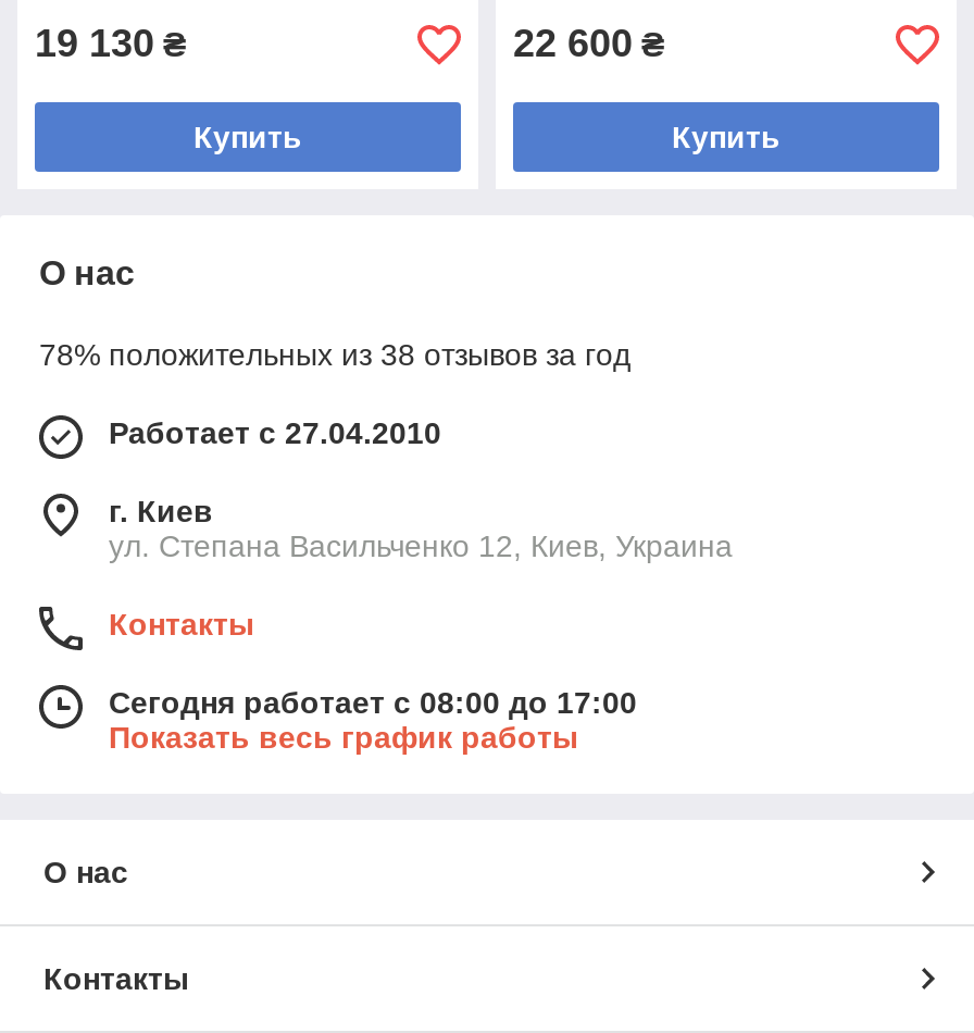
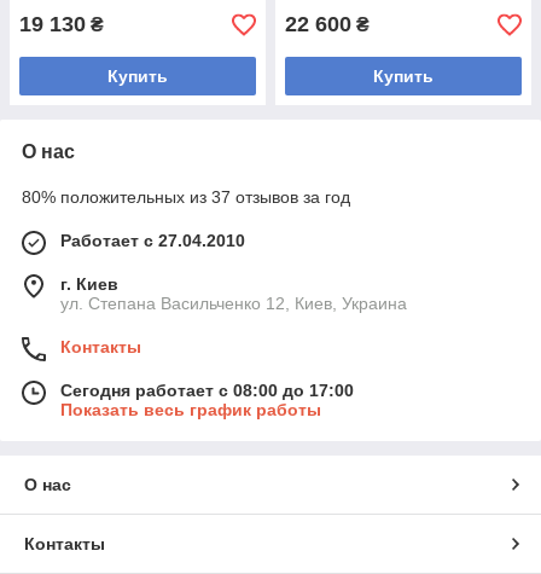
- 78% положительных из 38 отзывов за год
+ 80% положительных из 37 отзывов за год
